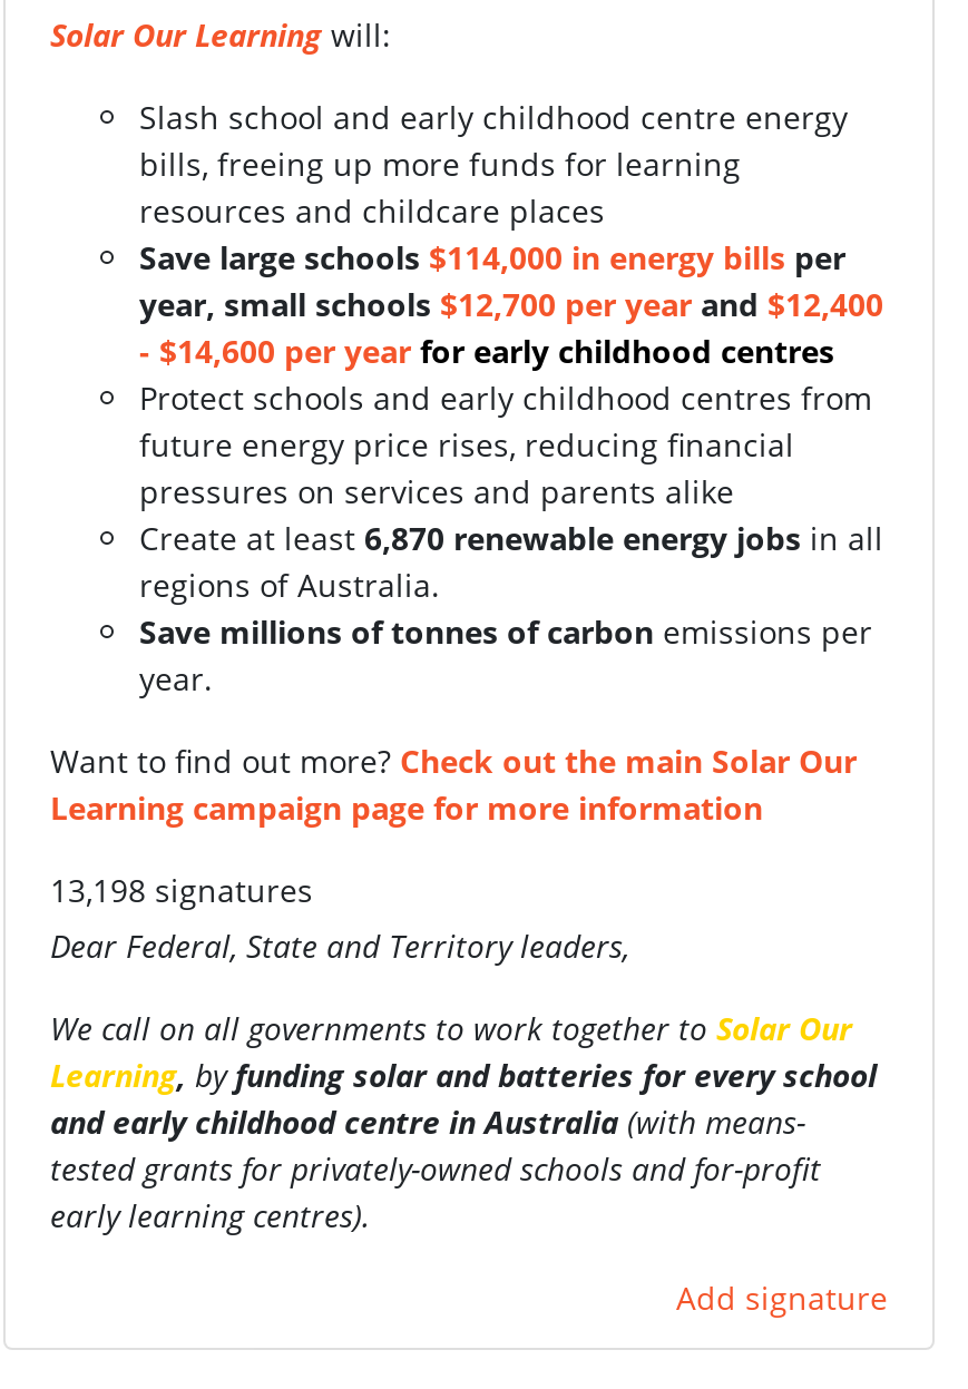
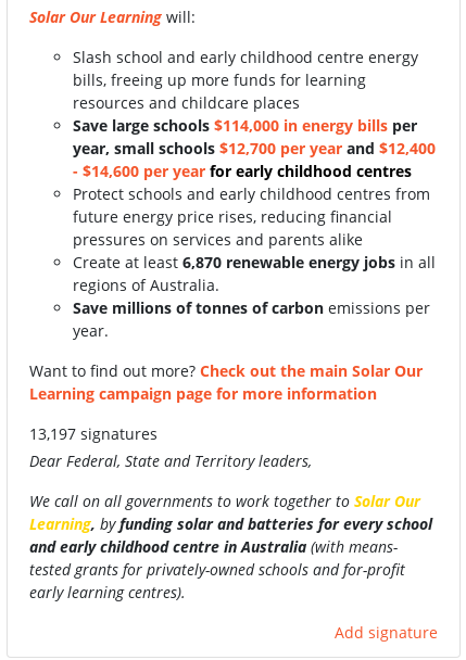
- 13,198 signatures
+ 13,197 signatures
